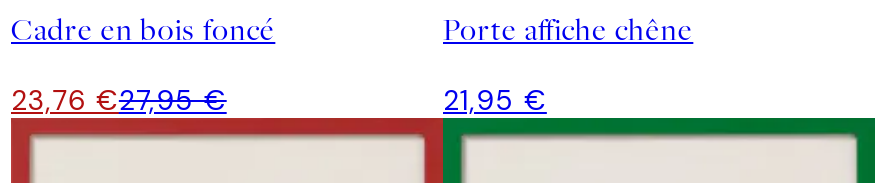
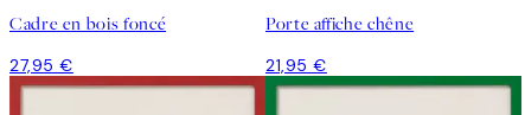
- 23,76 €27,95 €
+ 27,95 €
